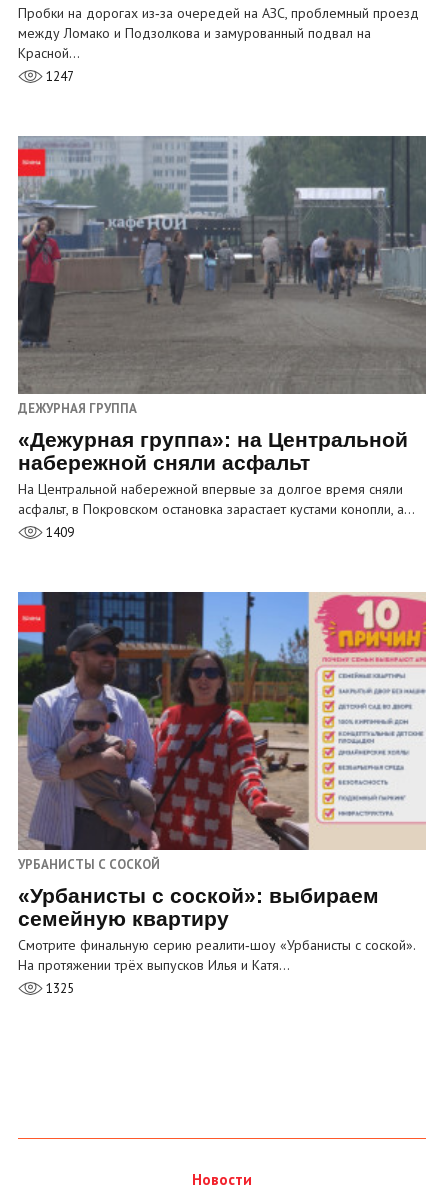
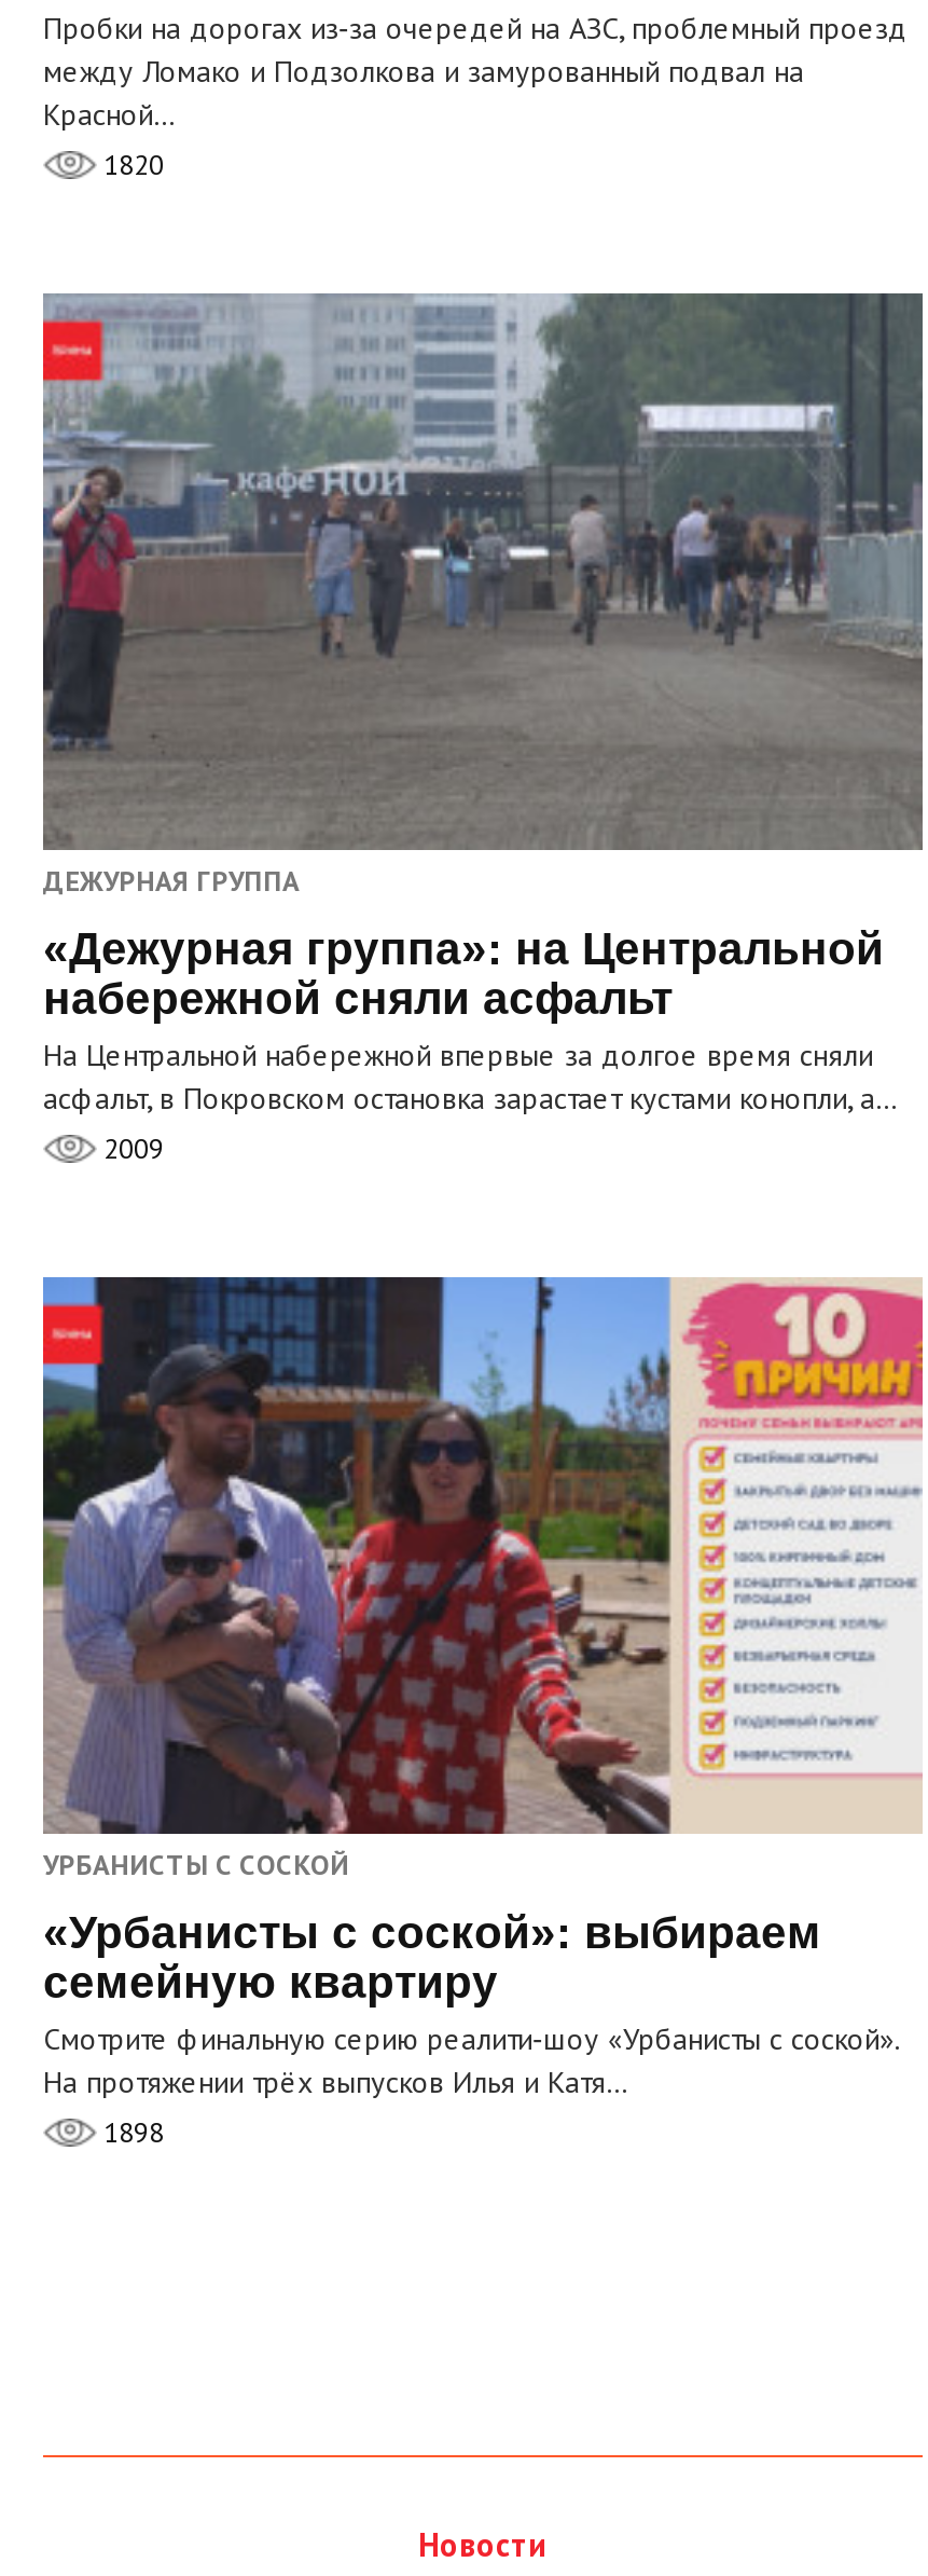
- 1247
+ 1820

- 1409
+ 2009

- 1325
+ 1898
